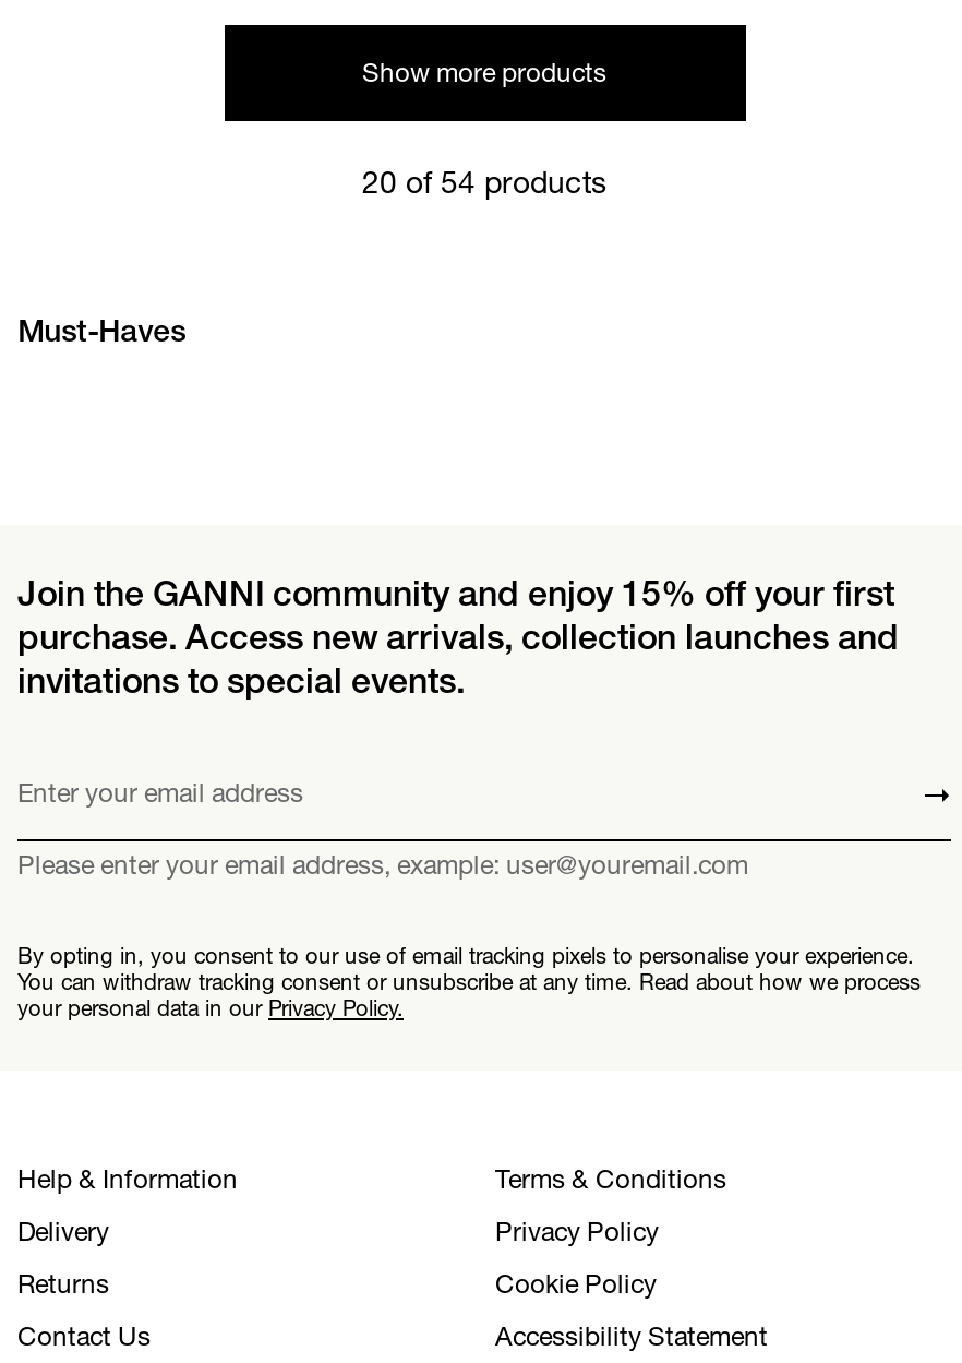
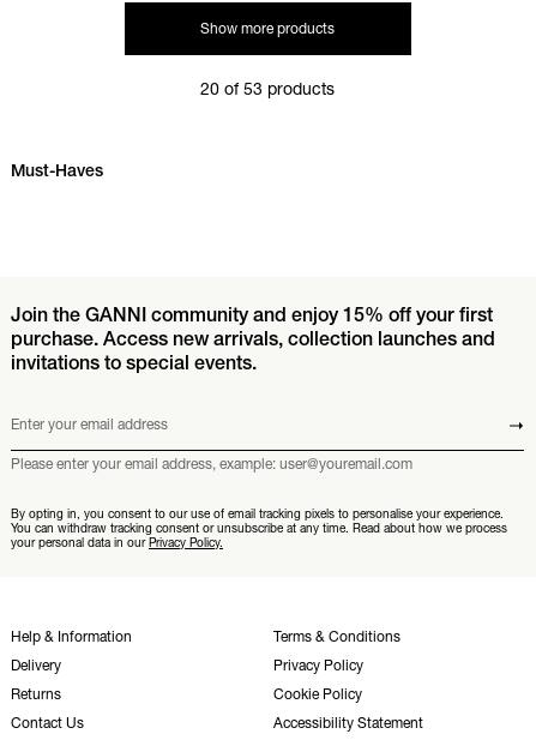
- 20 of 54 products
+ 20 of 53 products
